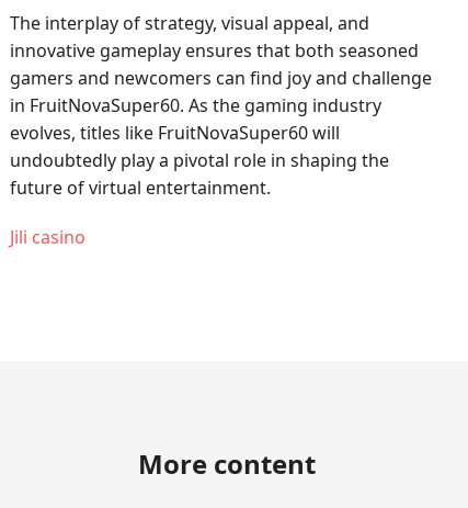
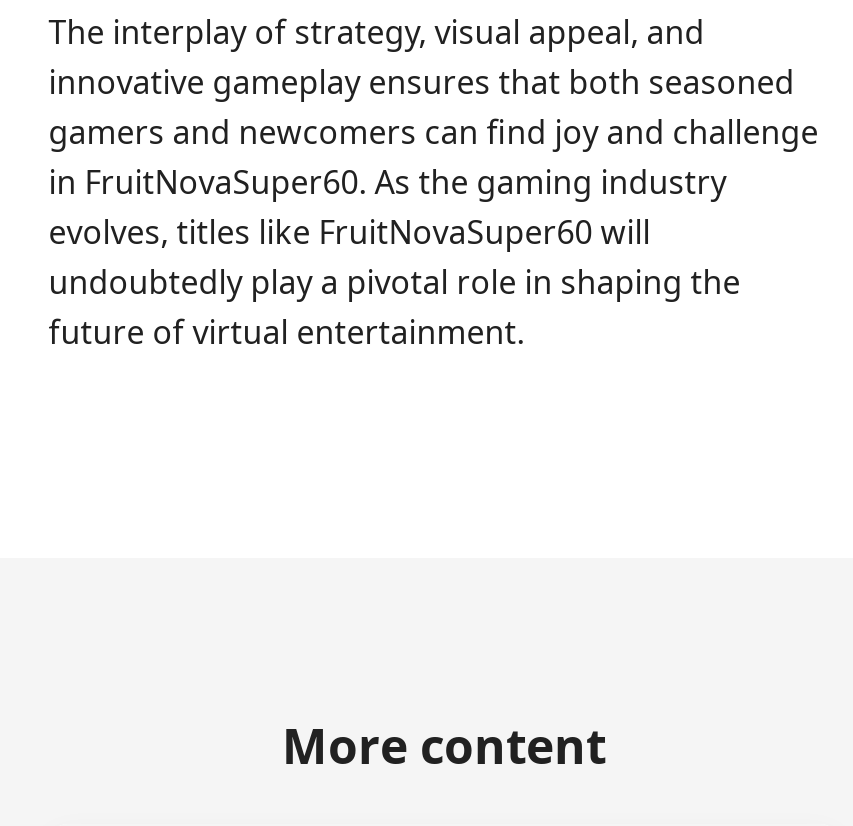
- Jili casino
